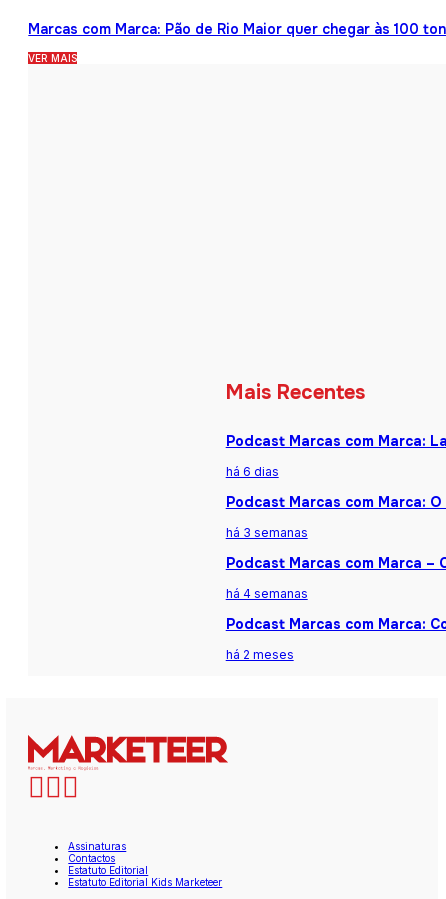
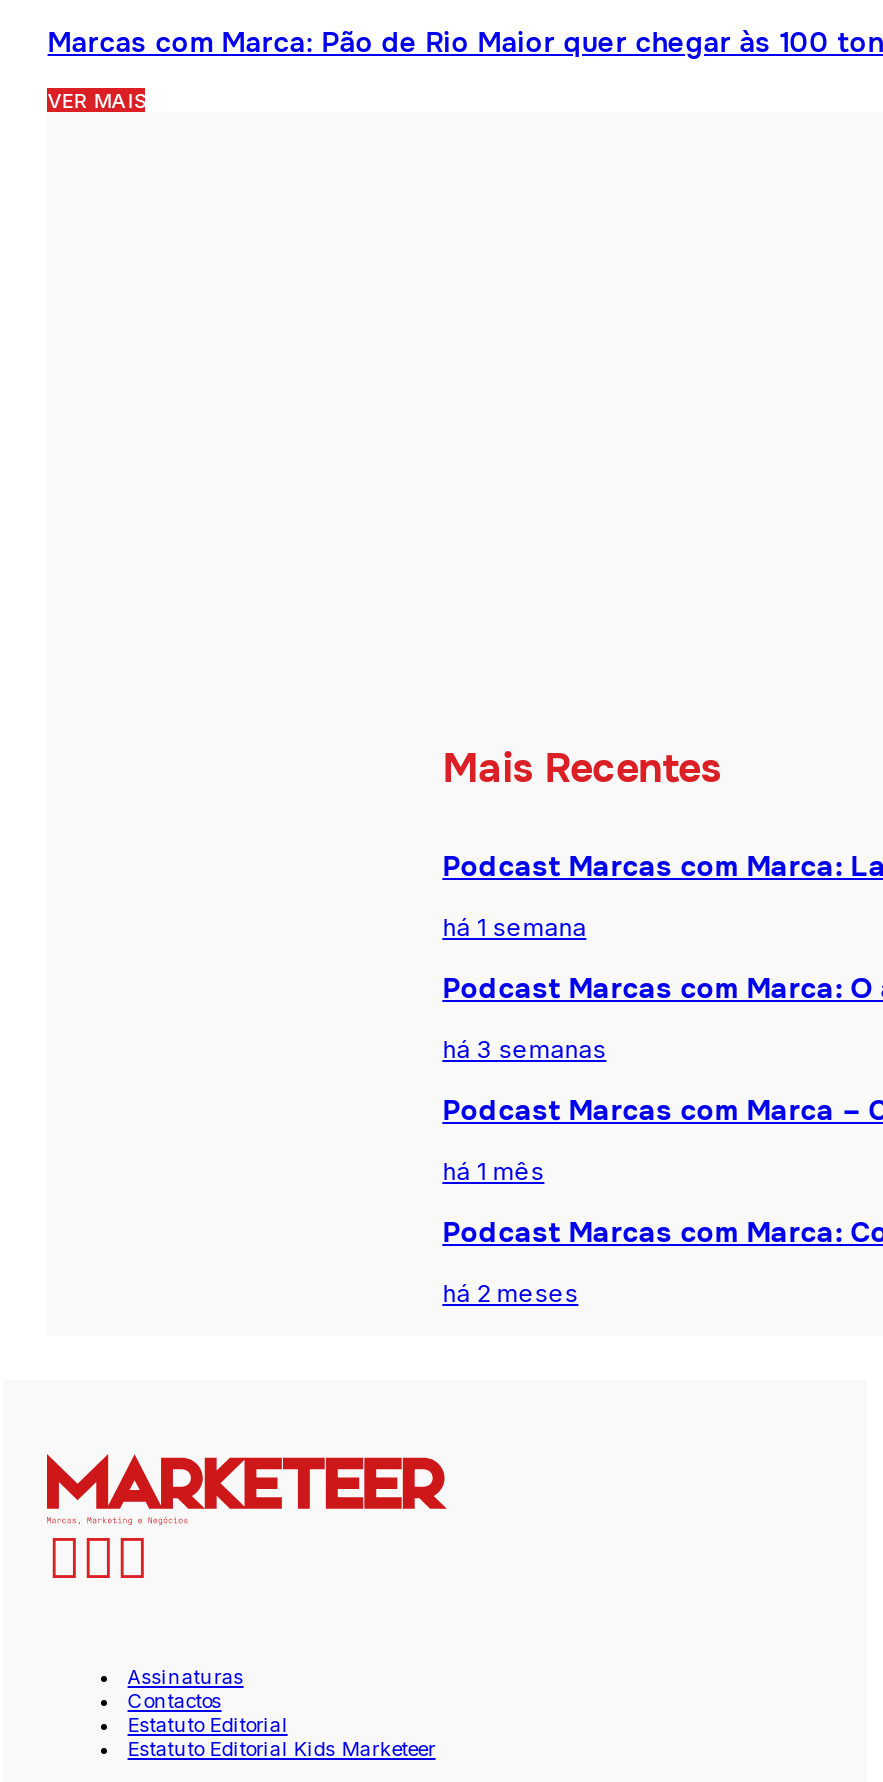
- há 6 dias
+ há 1 semana

- há 4 semanas
+ há 1 mês
